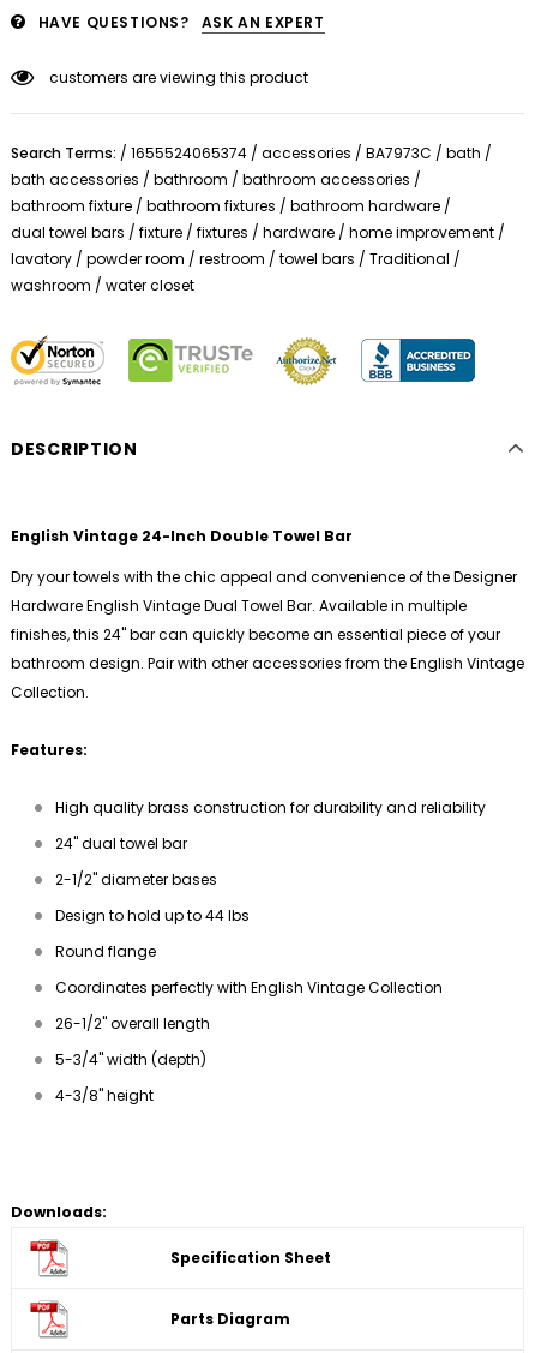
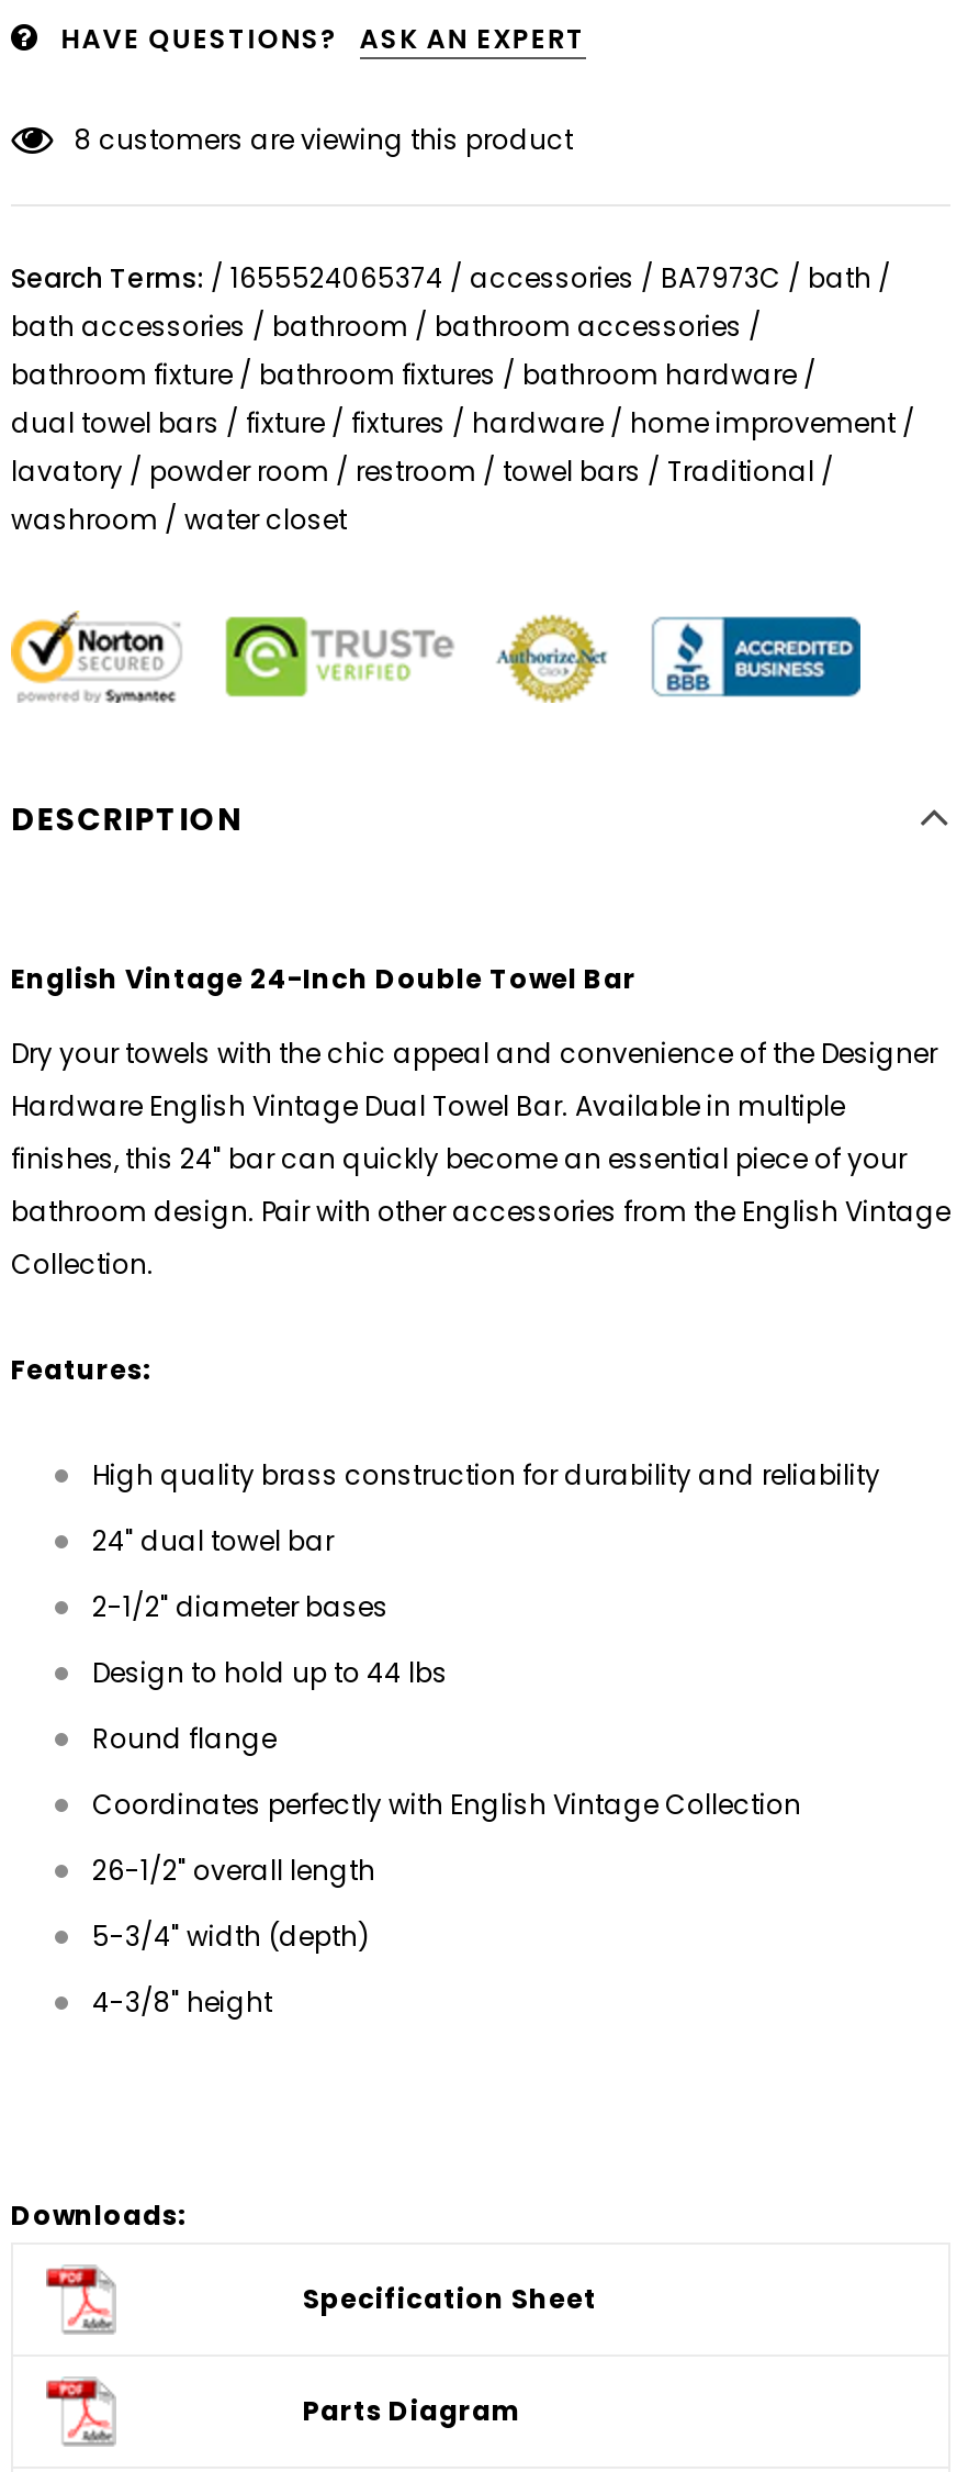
- customers are viewing this product
+ 8 customers are viewing this product
